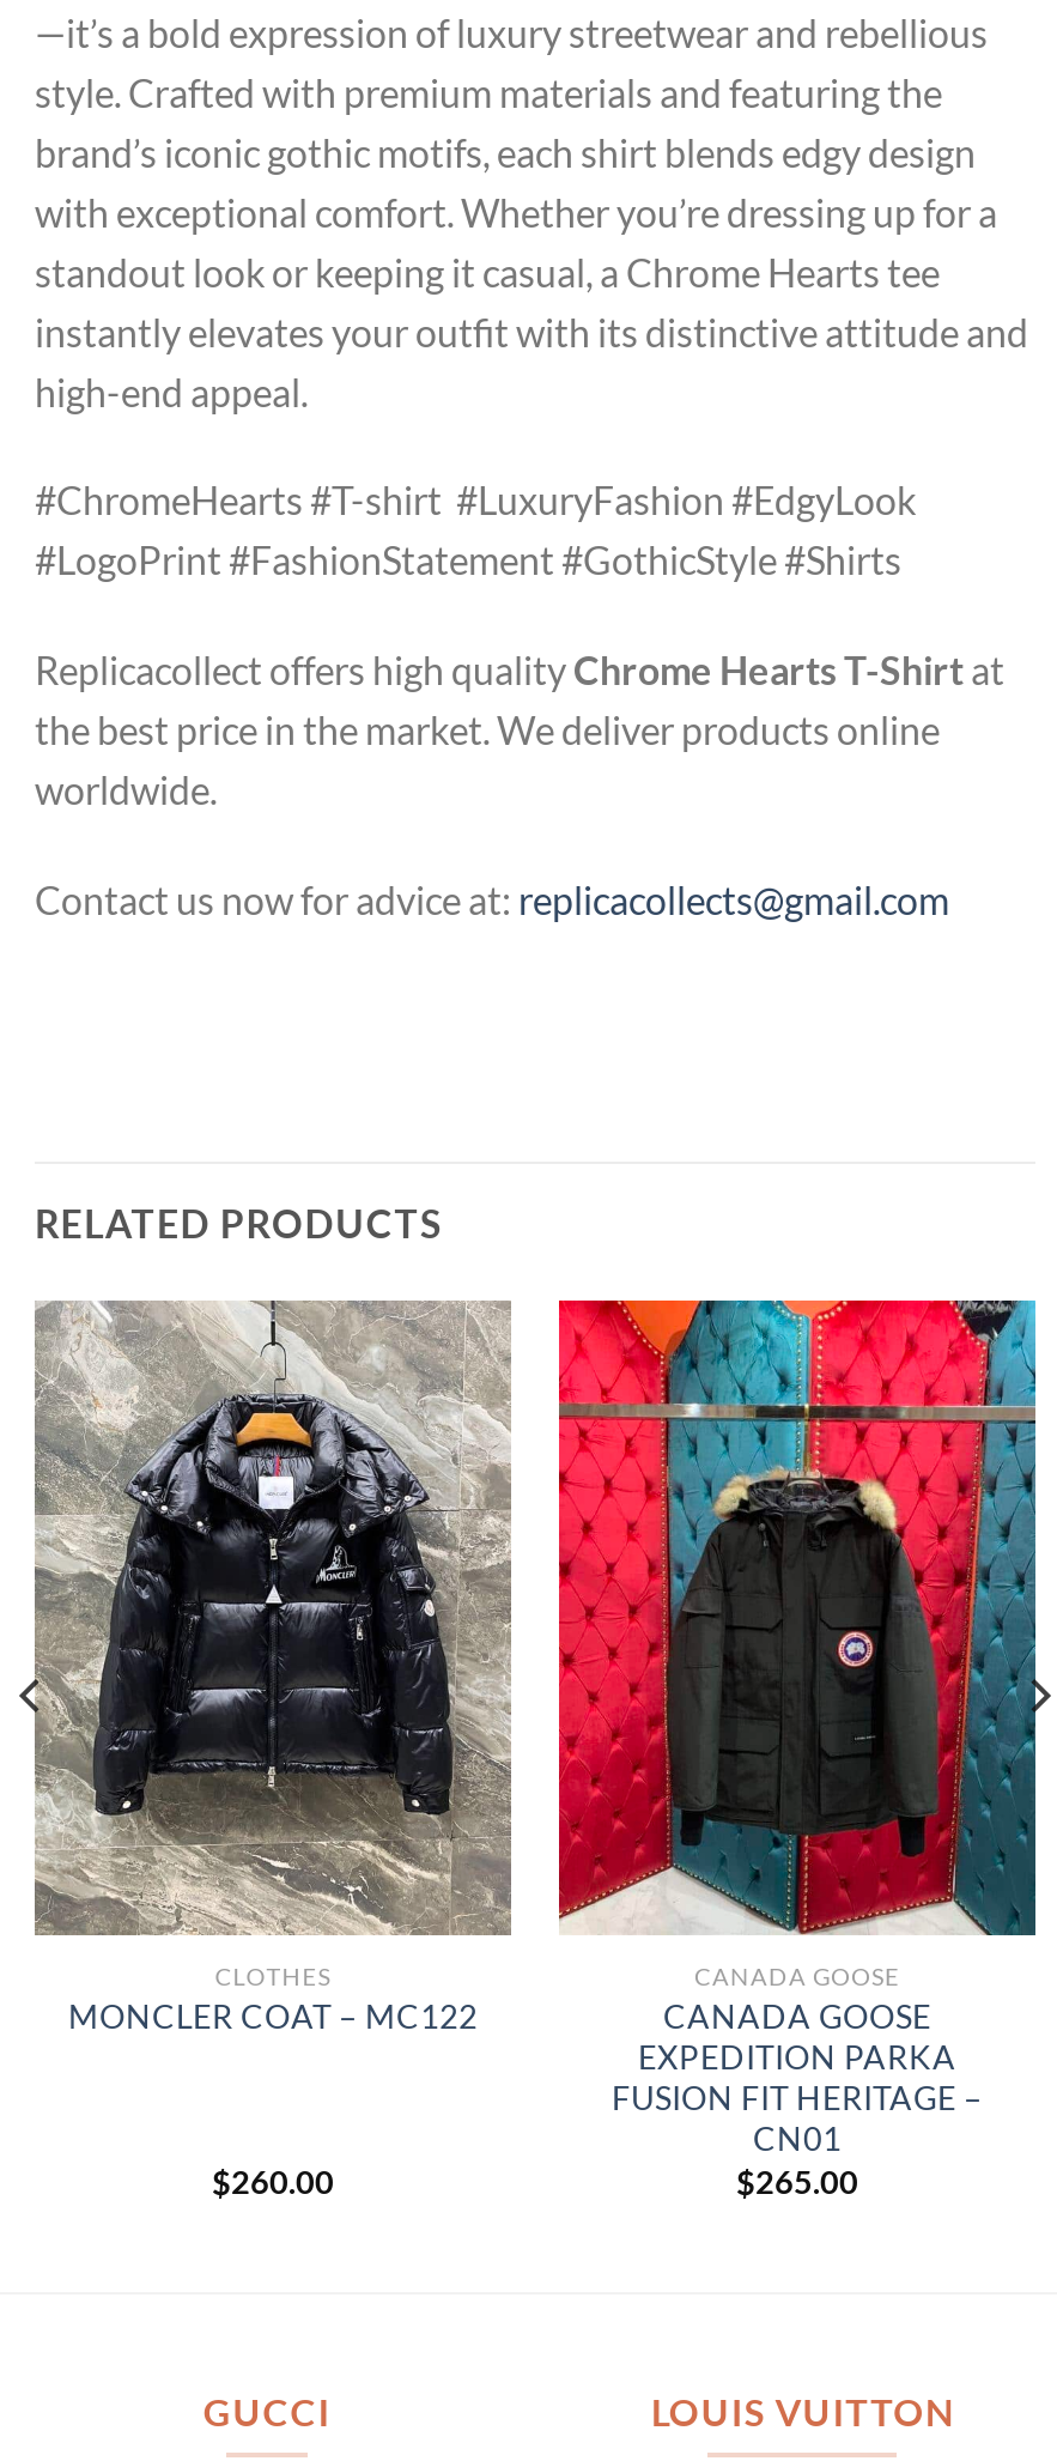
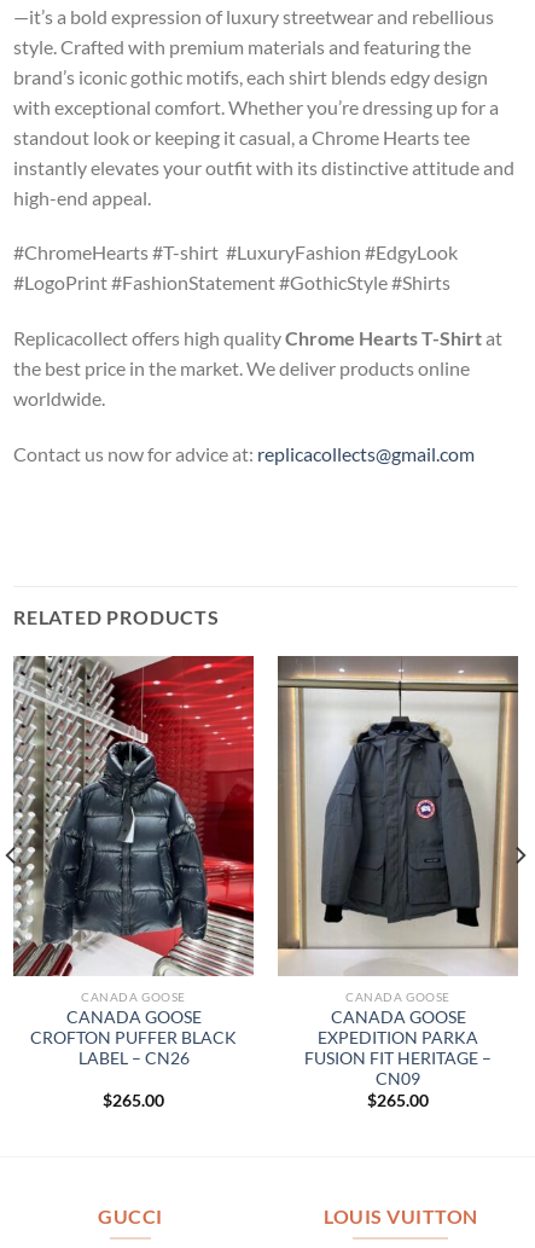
- [image]
- CLOTHES
- MONCLER COAT – MC122
+ [image]
+ CANADA GOOSE
+ CANADA GOOSE
+ CROFTON PUFFER BLACK
+ LABEL – CN26

- [image]
+ [image]

- CN01
+ CN09

- $260.00
+ $265.00
